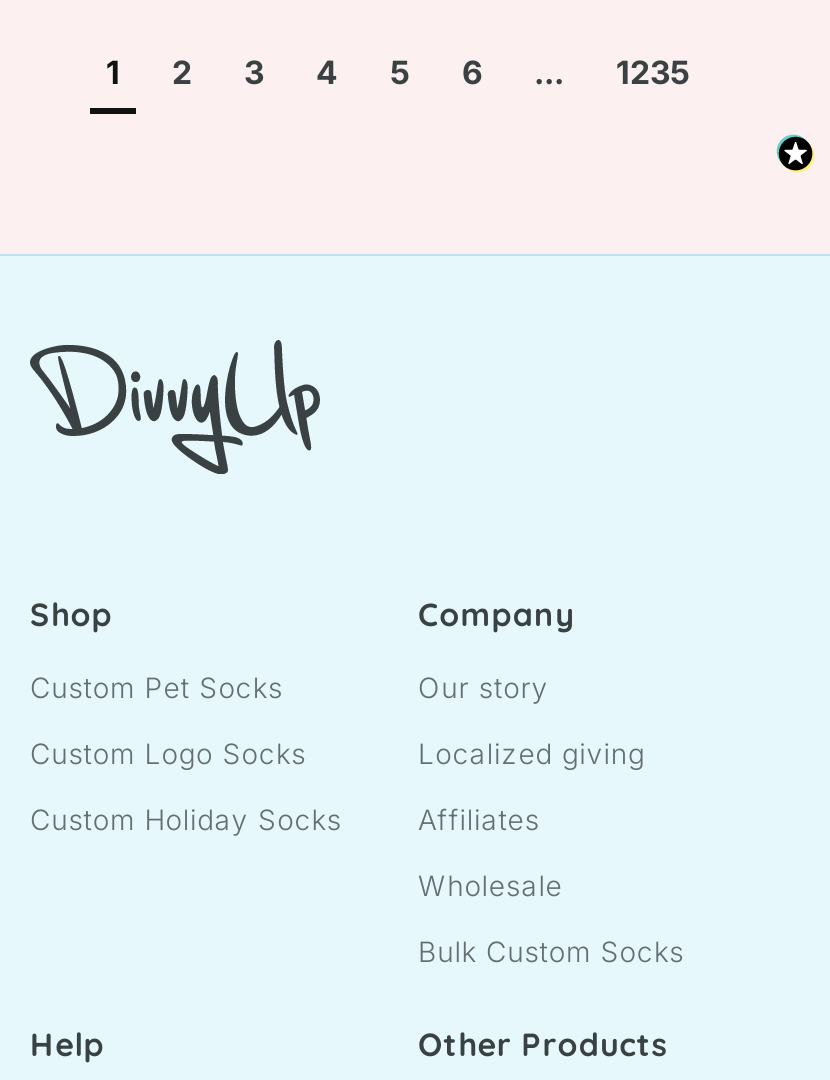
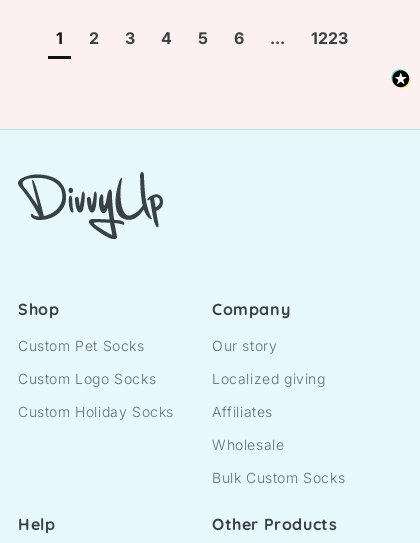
- 1235
+ 1223
